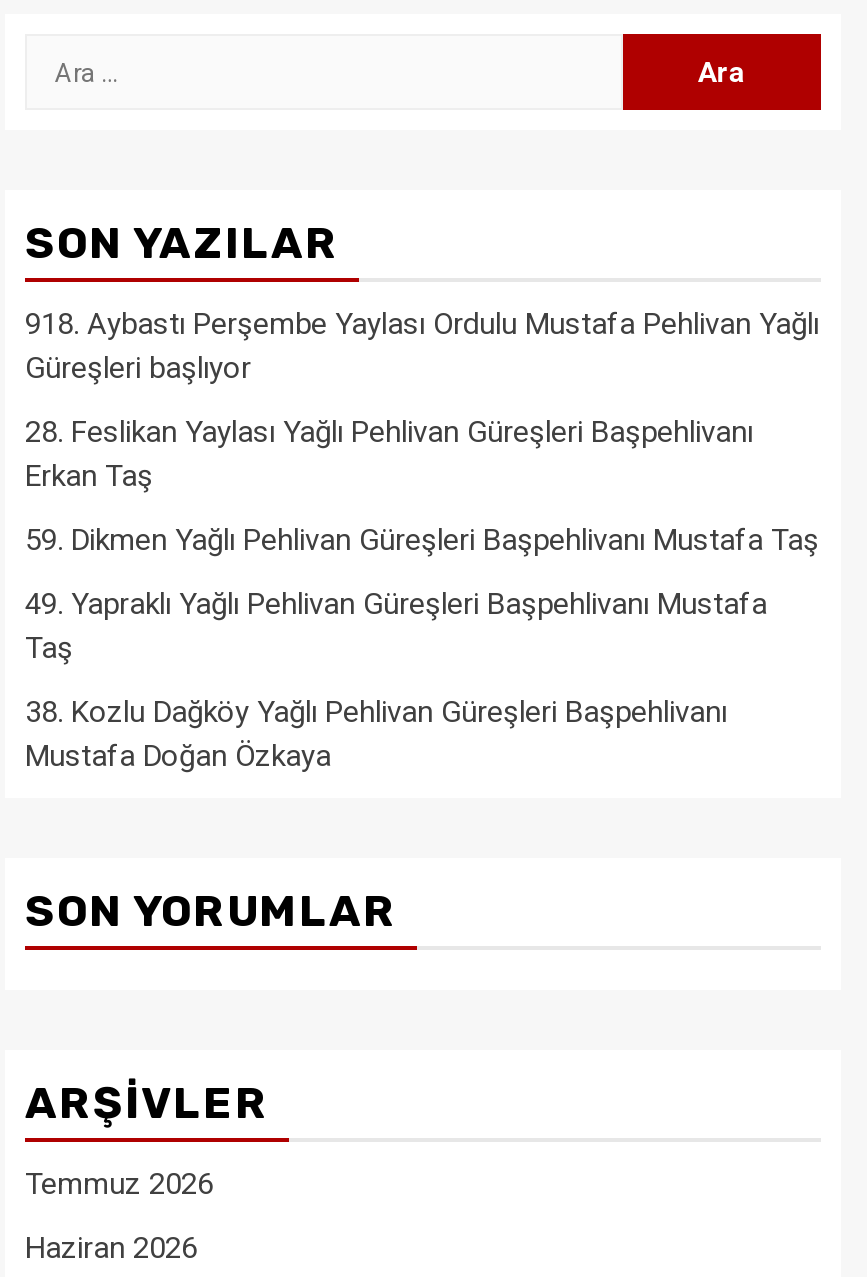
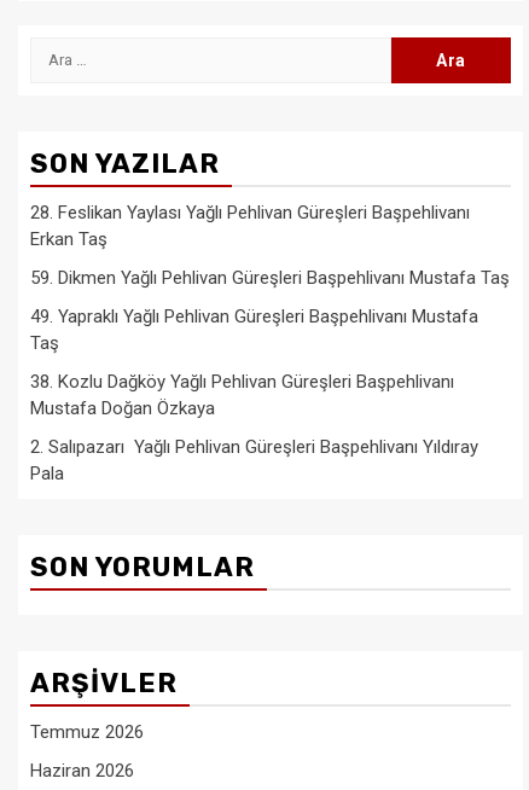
- 918. Aybastı Perşembe Yaylası Ordulu Mustafa Pehlivan Yağlı
- Güreşleri başlıyor

moved up: 28. Feslikan Yaylası Yağlı Pehlivan Güreşleri Başpehlivanı | Erkan Taş | 59. Dikmen Yağlı Pehlivan Güreşleri Başpehlivanı Mustafa Taş | 49. Yapraklı Yağlı Pehlivan Güreşleri Başpehlivanı Mustafa | Taş | 38. Kozlu Dağköy Yağlı Pehlivan Güreşleri Başpehlivanı | Mustafa Doğan Özkaya

+ 2. Salıpazarı Yağlı Pehlivan Güreşleri Başpehlivanı Yıldıray
+ Pala
